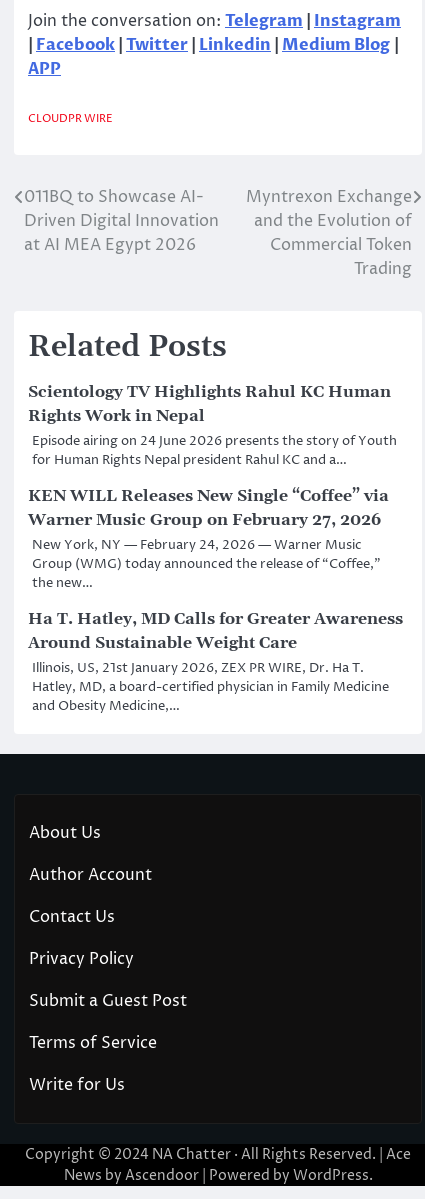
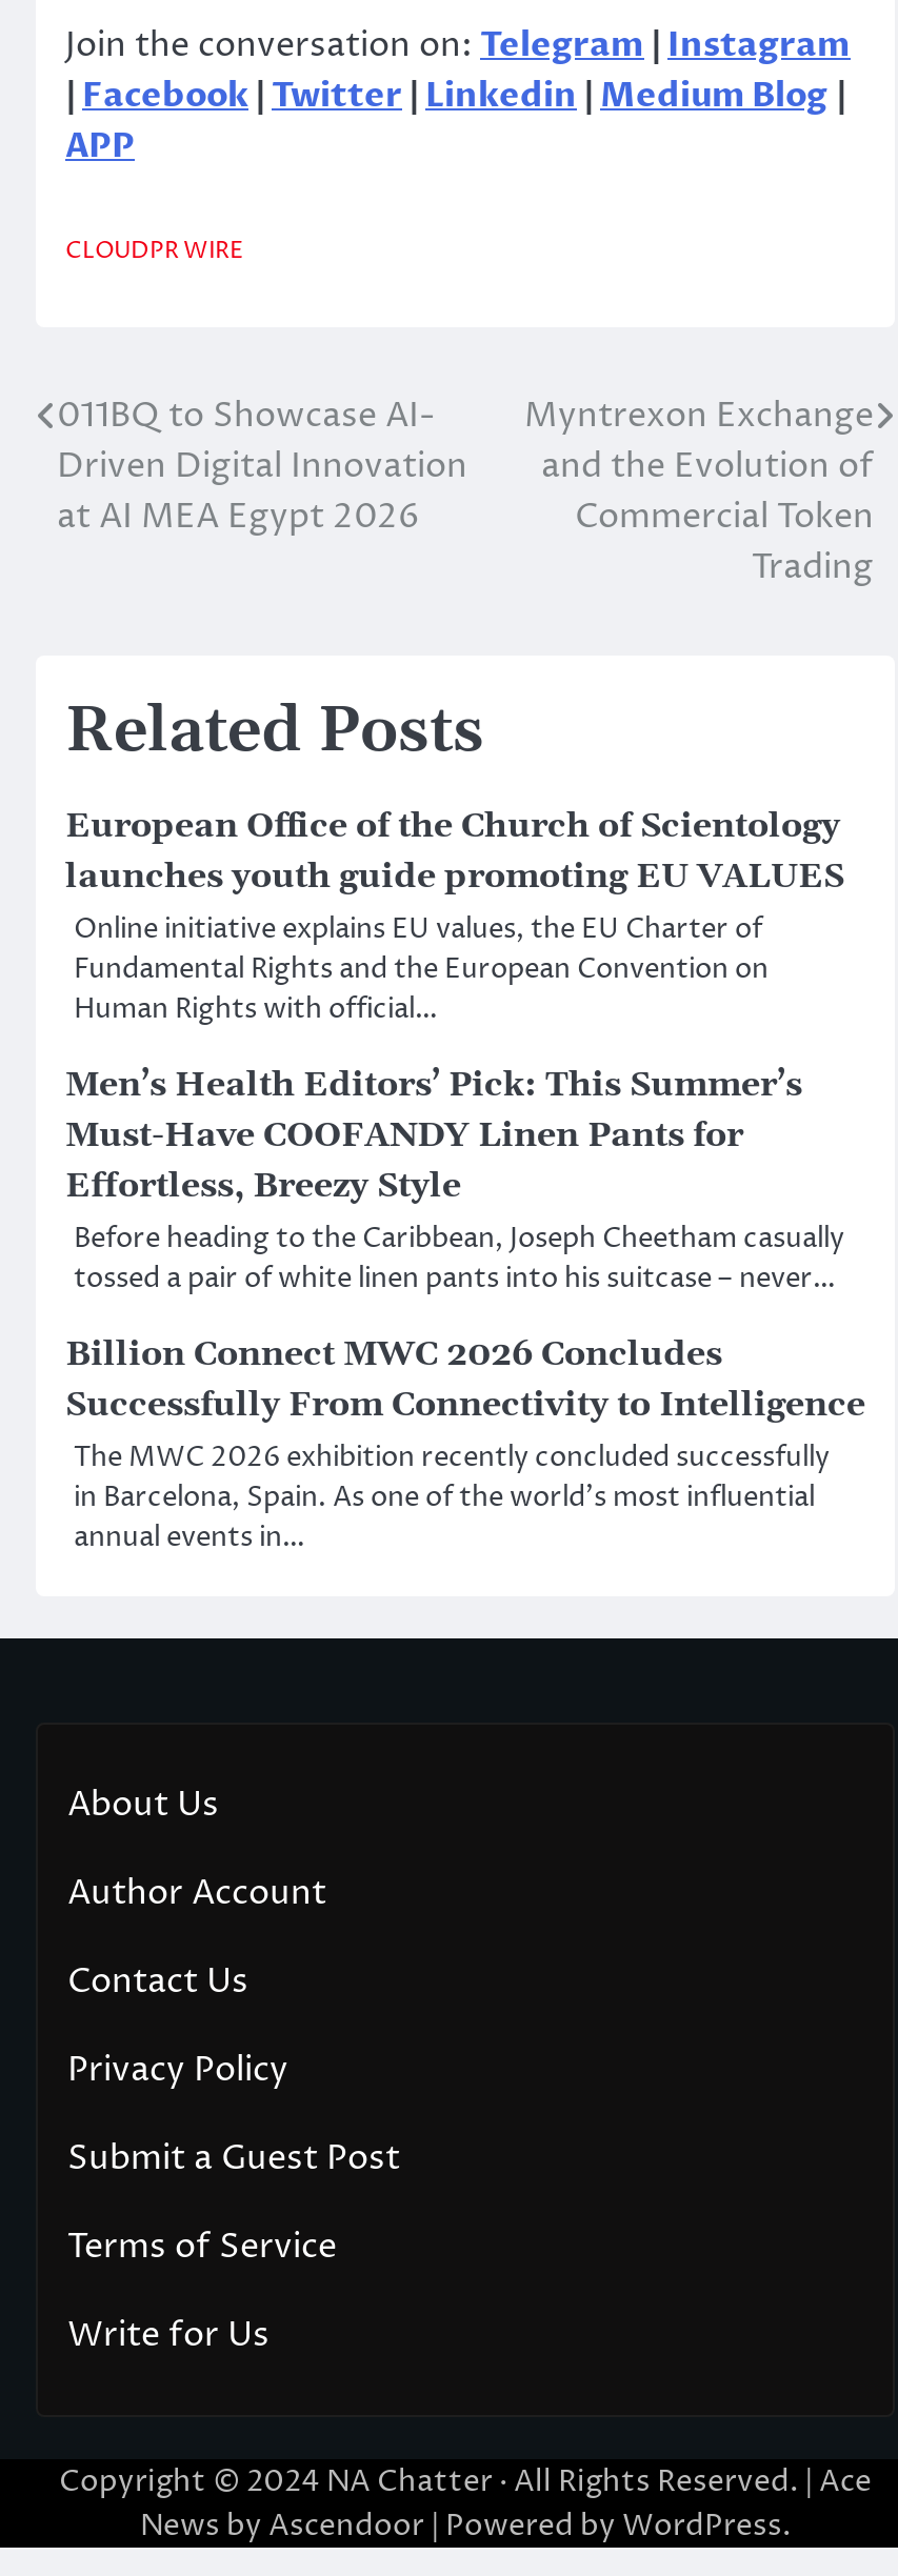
- Scientology TV Highlights Rahul KC Human
- Rights Work in Nepal
- Episode airing on 24 June 2026 presents the story of Youth
- for Human Rights Nepal president Rahul KC and a…
+ European Office of the Church of Scientology
+ launches youth guide promoting EU VALUES
+ Online initiative explains EU values, the EU Charter of
+ Fundamental Rights and the European Convention on
+ Human Rights with official…

- KEN WILL Releases New Single “Coffee” via
- Warner Music Group on February 27, 2026
- New York, NY — February 24, 2026 — Warner Music
- Group (WMG) today announced the release of “Coffee,”
- the new…
+ Men’s Health Editors’ Pick: This Summer’s
+ Must-Have COOFANDY Linen Pants for
+ Effortless, Breezy Style
+ Before heading to the Caribbean, Joseph Cheetham casually
+ tossed a pair of white linen pants into his suitcase – never…

- Ha T. Hatley, MD Calls for Greater Awareness
- Around Sustainable Weight Care
- Illinois, US, 21st January 2026, ZEX PR WIRE, Dr. Ha T.
- Hatley, MD, a board-certified physician in Family Medicine
- and Obesity Medicine,…
+ Billion Connect MWC 2026 Concludes
+ Successfully From Connectivity to Intelligence
+ The MWC 2026 exhibition recently concluded successfully
+ in Barcelona, Spain. As one of the world’s most influential
+ annual events in…
